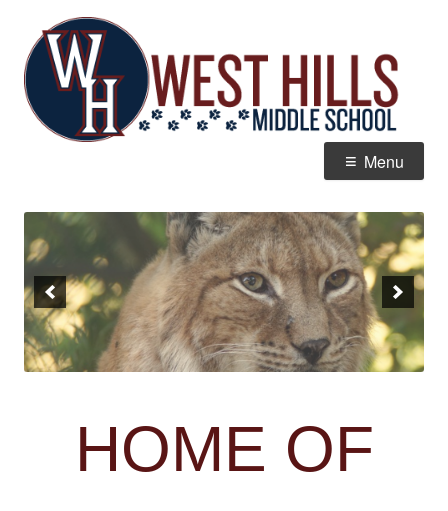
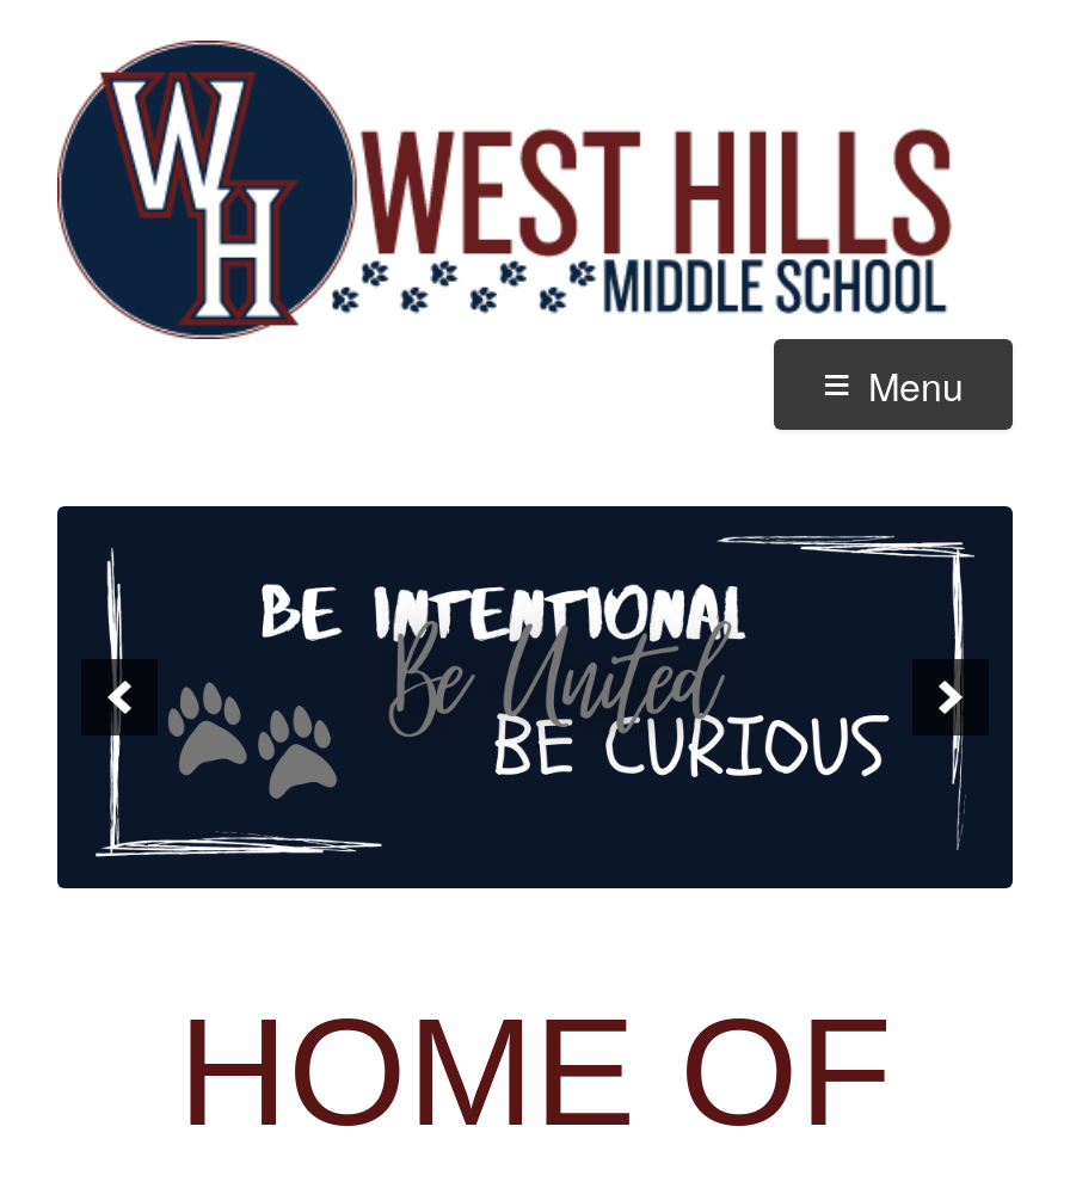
- [image]
+ [image]
